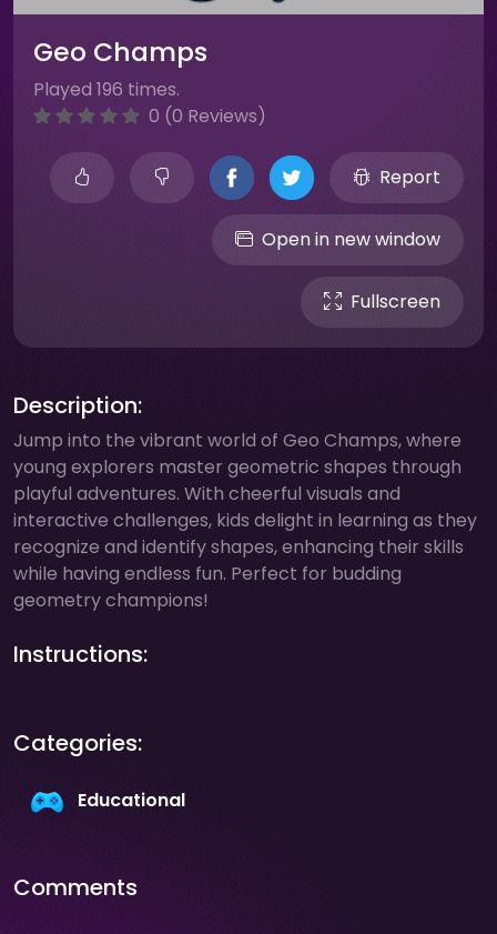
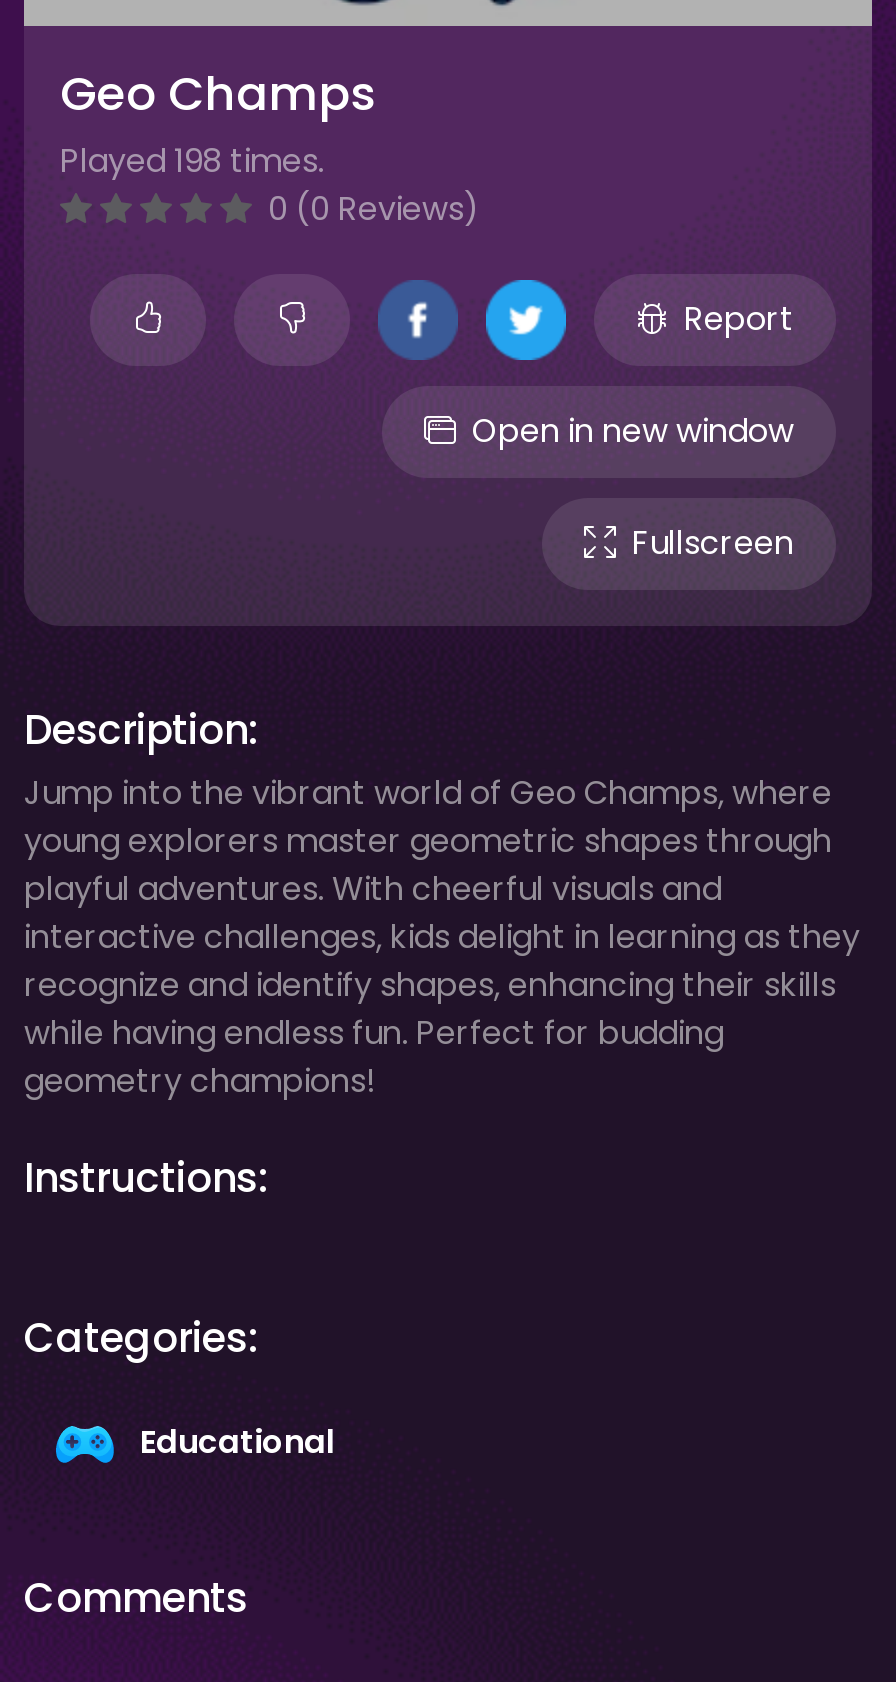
- Played 196 times.
+ Played 198 times.
